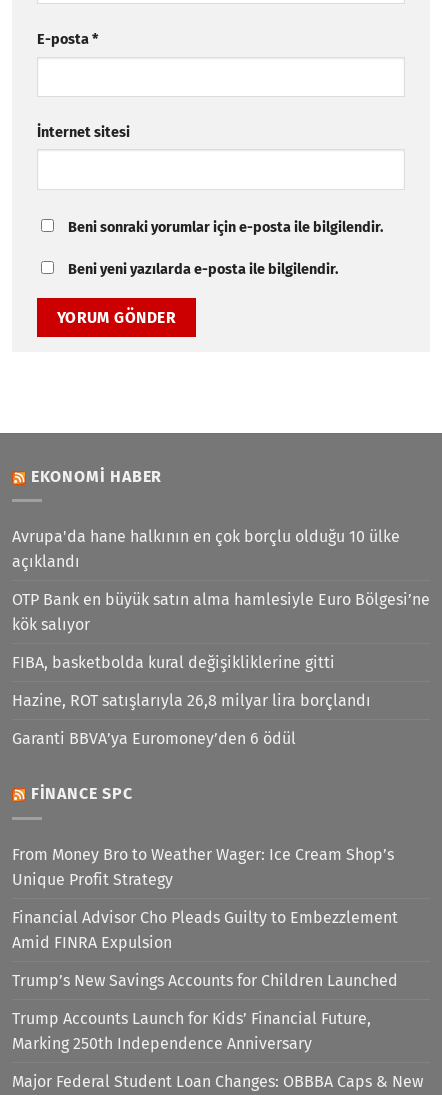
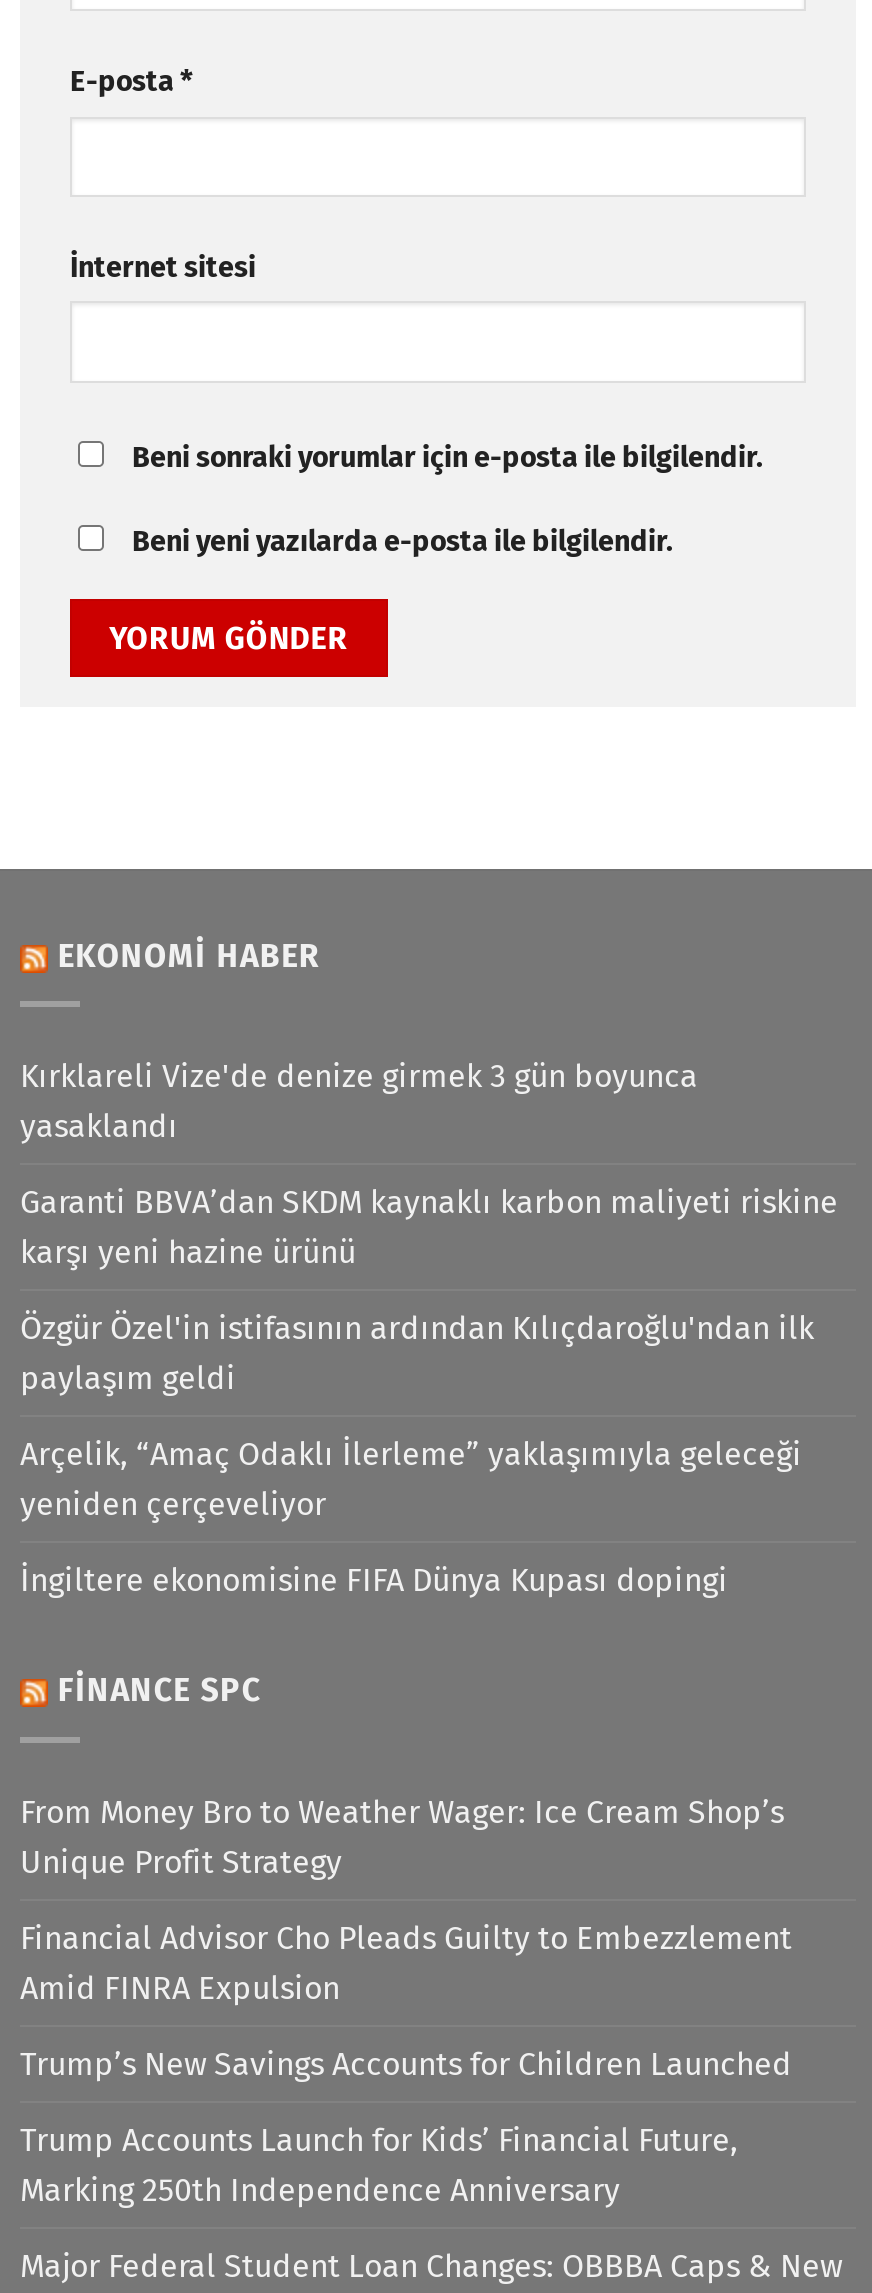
- Avrupa'da hane halkının en çok borçlu olduğu 10 ülke
- açıklandı
+ Kırklareli Vize'de denize girmek 3 gün boyunca
+ yasaklandı

- OTP Bank en büyük satın alma hamlesiyle Euro Bölgesi’ne
- kök salıyor
+ Garanti BBVA’dan SKDM kaynaklı karbon maliyeti riskine
+ karşı yeni hazine ürünü

- FIBA, basketbolda kural değişikliklerine gitti
+ Özgür Özel'in istifasının ardından Kılıçdaroğlu'ndan ilk
+ paylaşım geldi

- Hazine, ROT satışlarıyla 26,8 milyar lira borçlandı
+ Arçelik, “Amaç Odaklı İlerleme” yaklaşımıyla geleceği
+ yeniden çerçeveliyor

- Garanti BBVA’ya Euromoney’den 6 ödül
+ İngiltere ekonomisine FIFA Dünya Kupası dopingi
